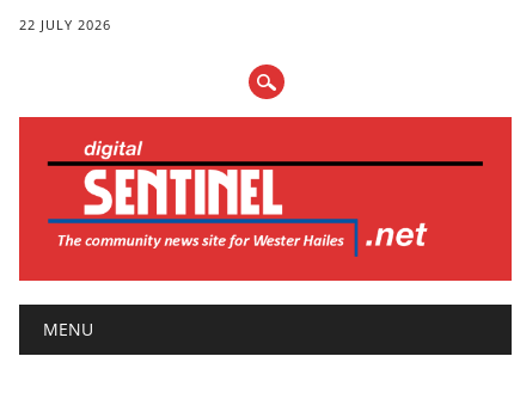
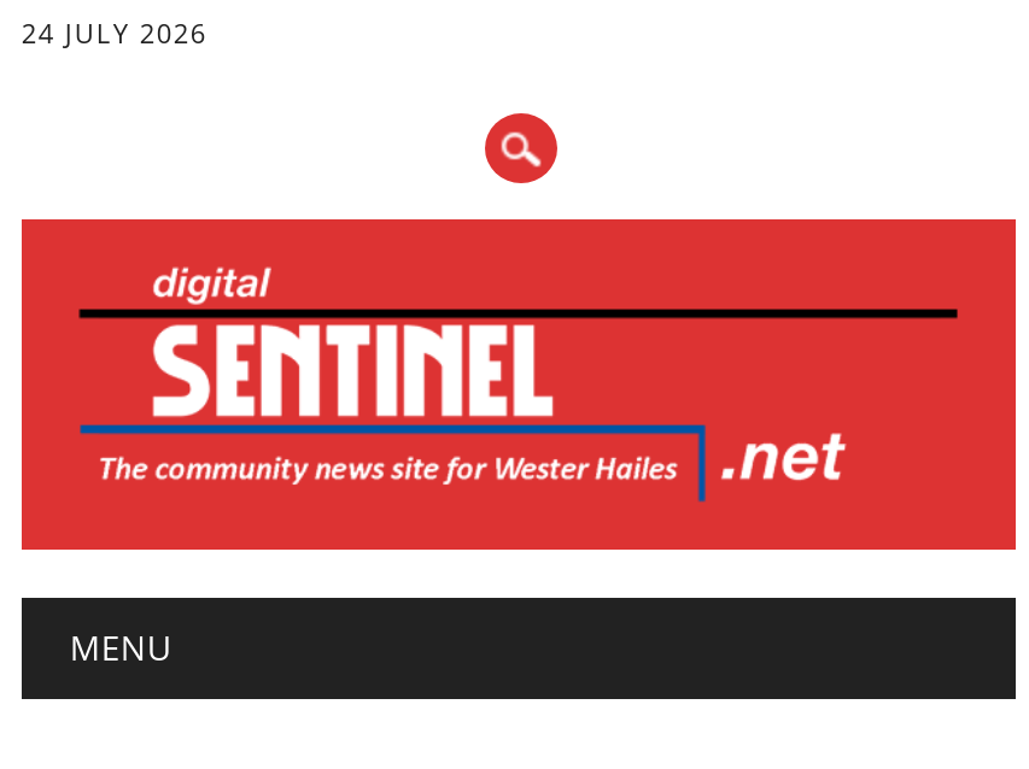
- 22 JULY 2026
+ 24 JULY 2026
